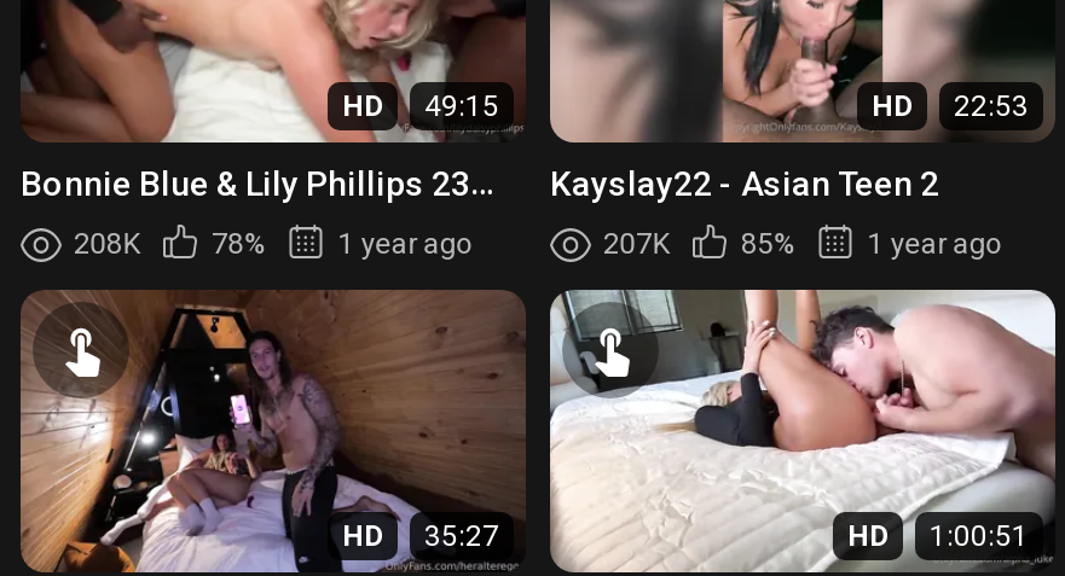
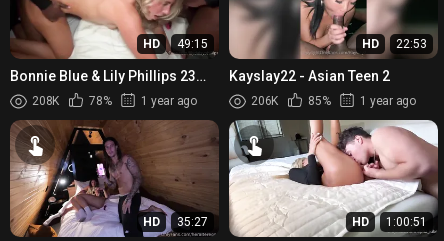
- 207K
+ 206K
